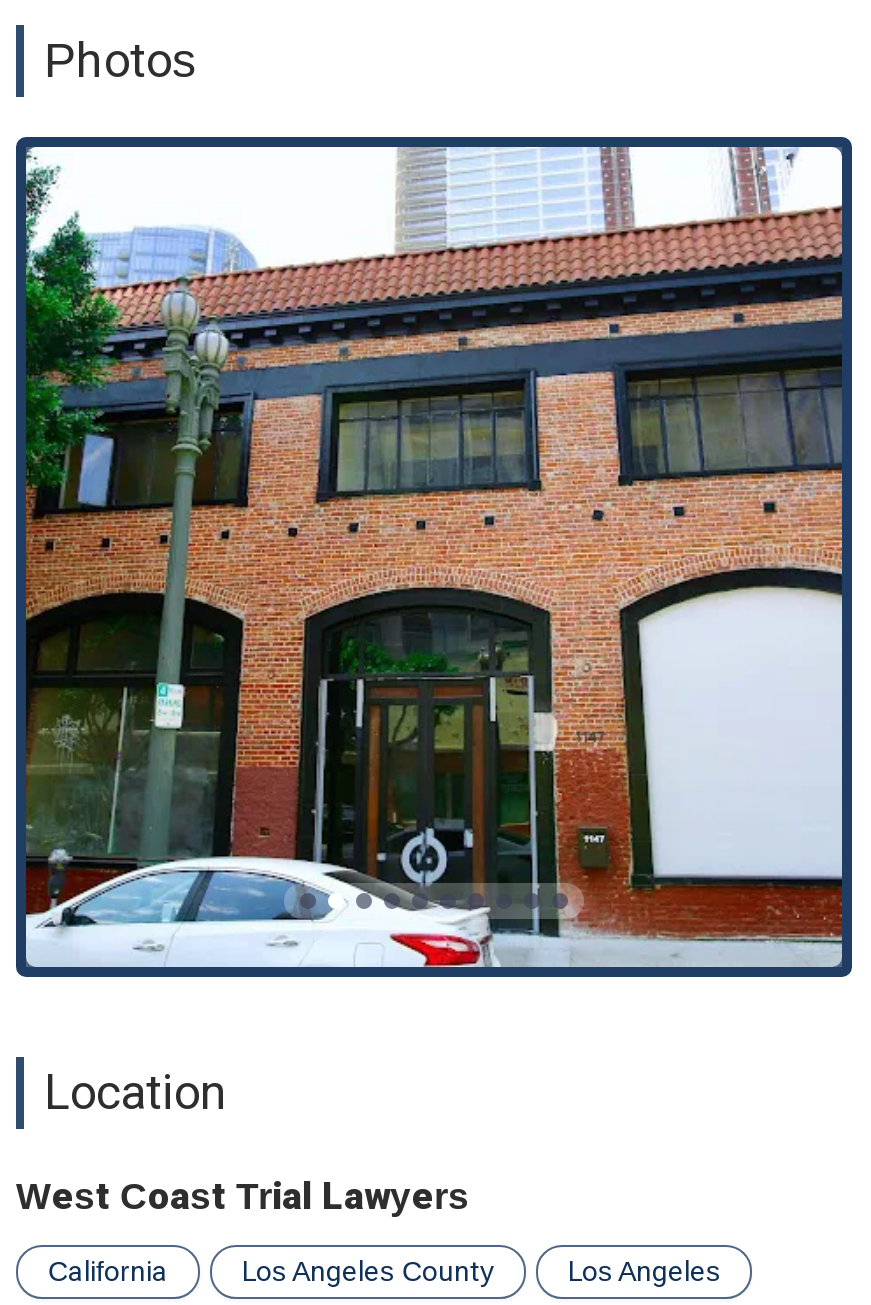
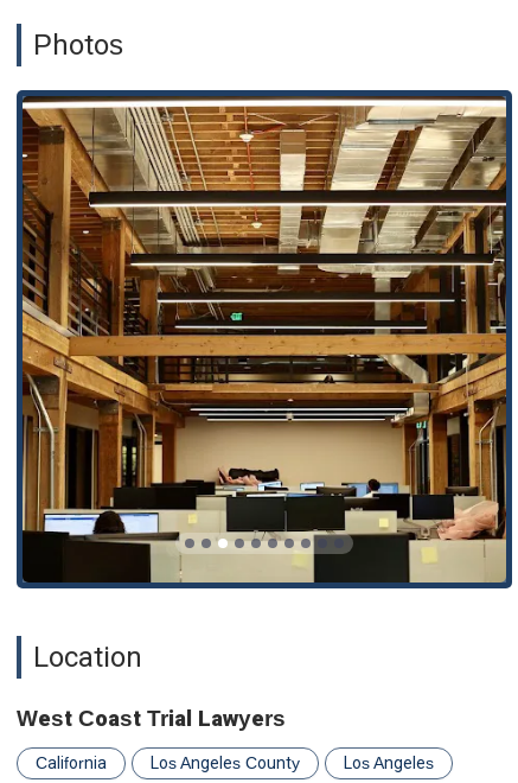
- [image]
+ [image]
